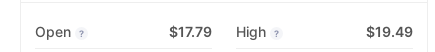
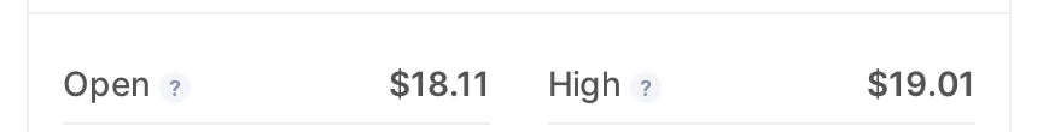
- $17.79
+ $18.11

- $19.49
+ $19.01
